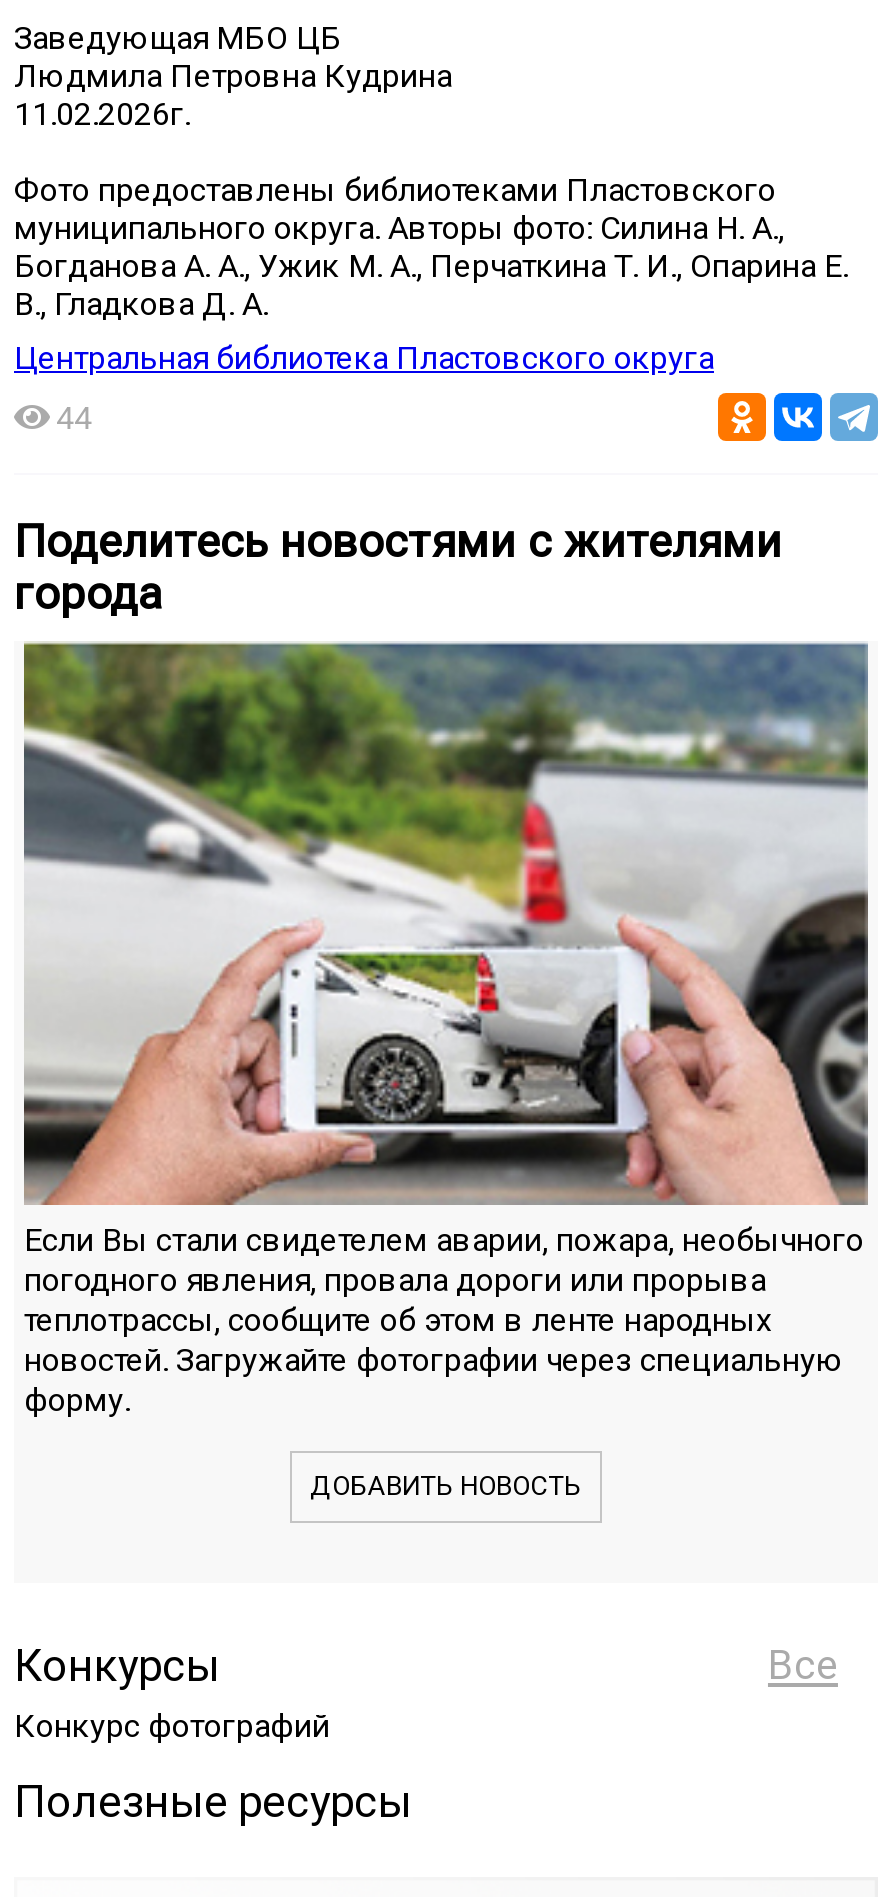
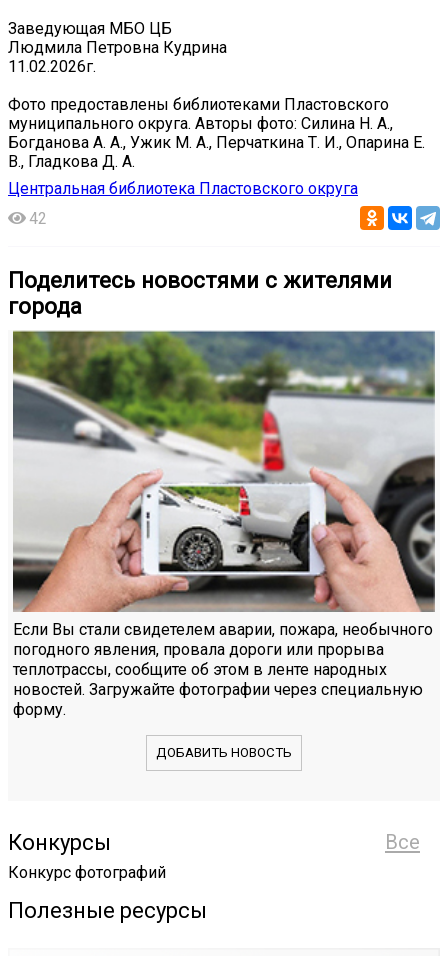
- 44
+ 42
